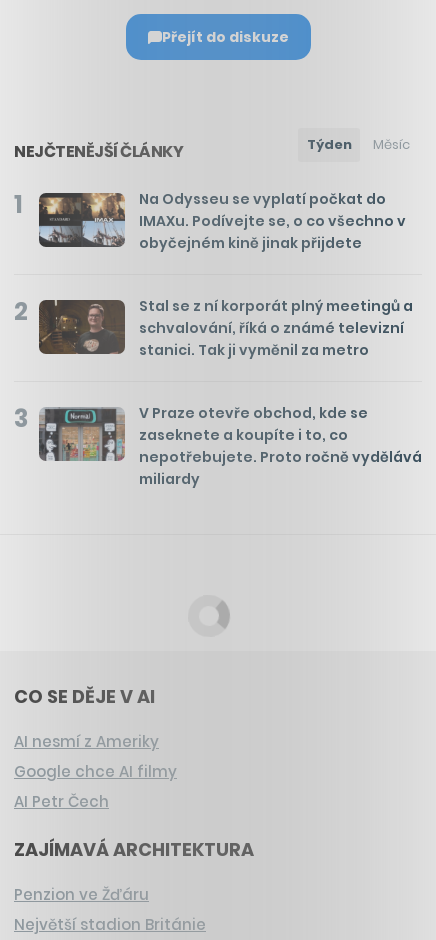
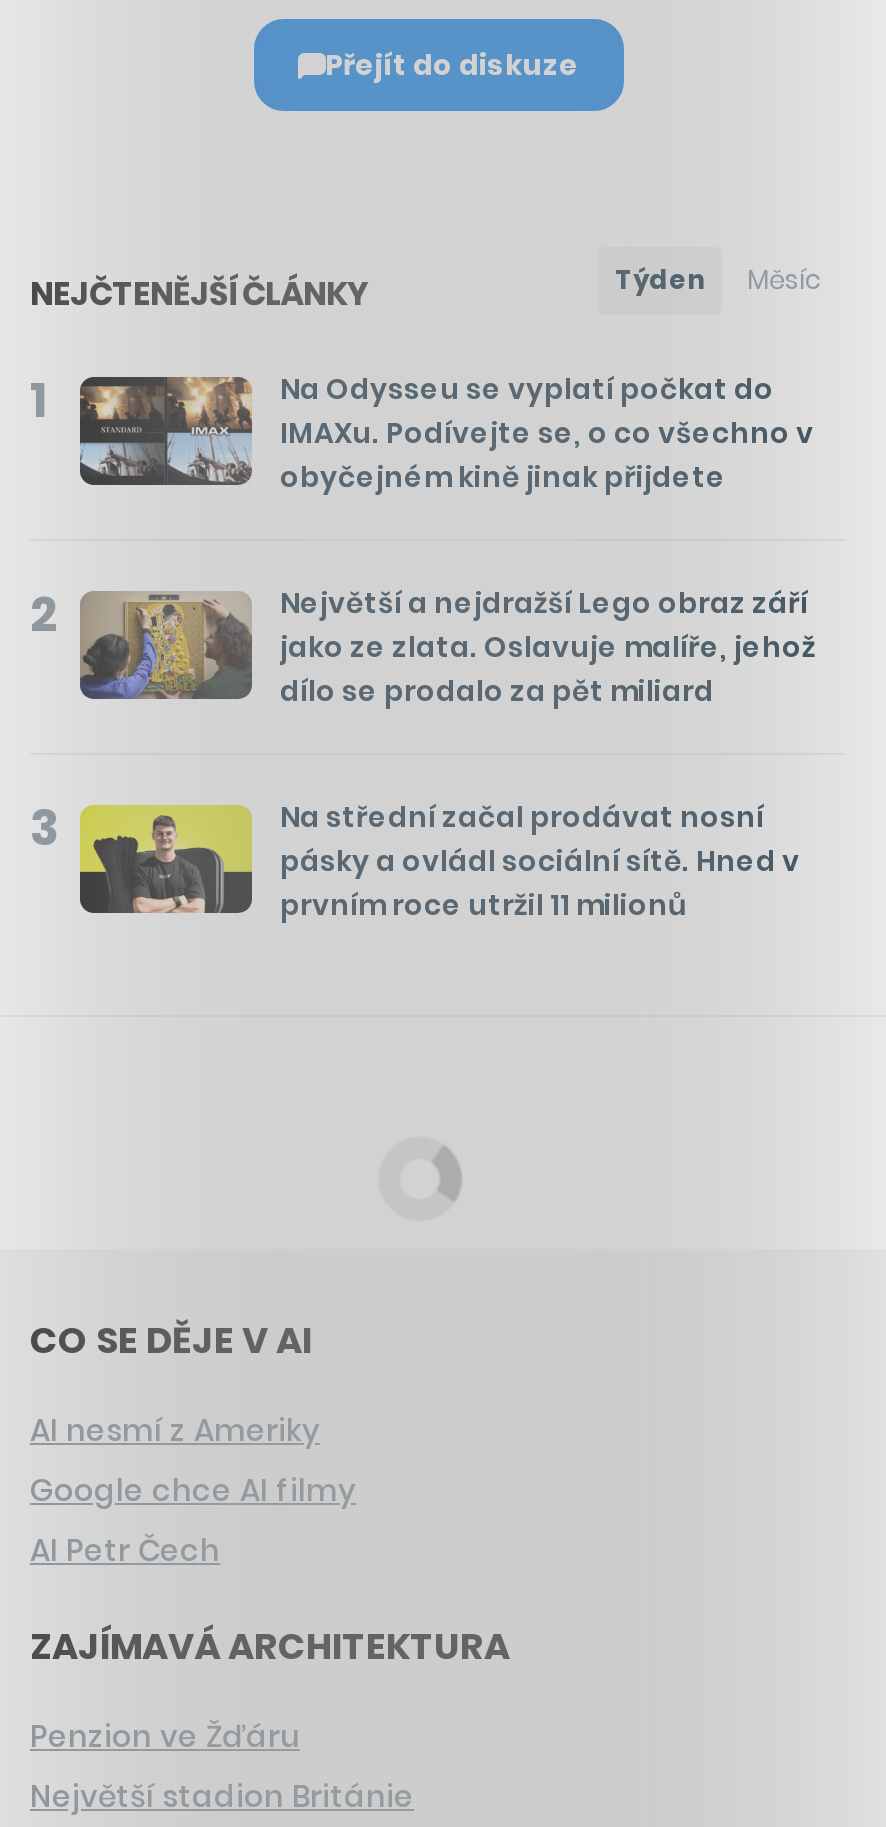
- [image]
- Stal se z ní korporát plný meetingů a
- schvalování, říká o známé televizní
- stanici. Tak ji vyměnil za metro
+ [image]
+ Největší a nejdražší Lego obraz září
+ jako ze zlata. Oslavuje malíře, jehož
+ dílo se prodalo za pět miliard

- [image]
- V Praze otevře obchod, kde se
- zaseknete a koupíte i to, co
- nepotřebujete. Proto ročně vydělává
- miliardy
+ [image]
+ Na střední začal prodávat nosní
+ pásky a ovládl sociální sítě. Hned v
+ prvním roce utržil 11 milionů
